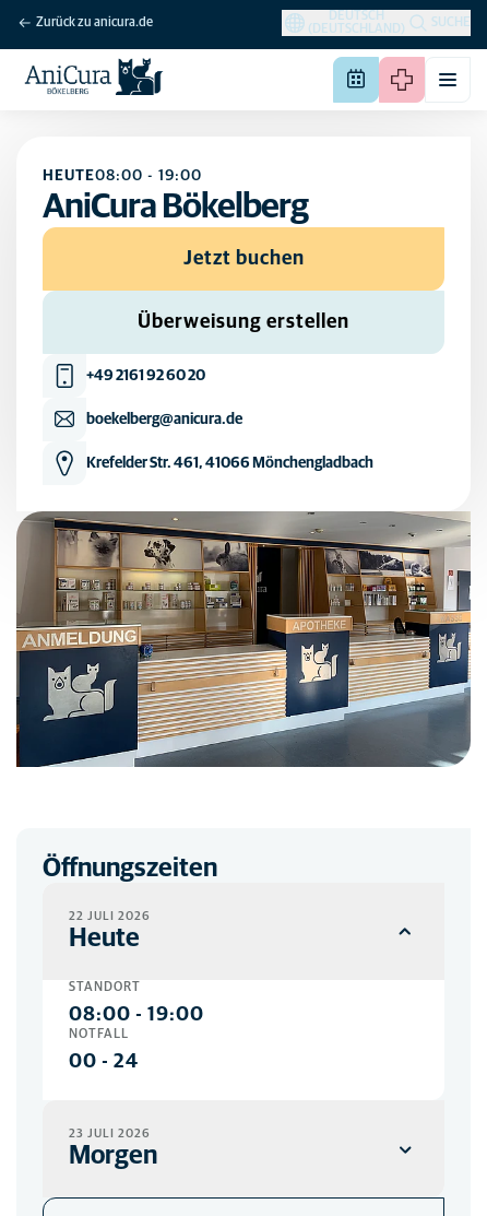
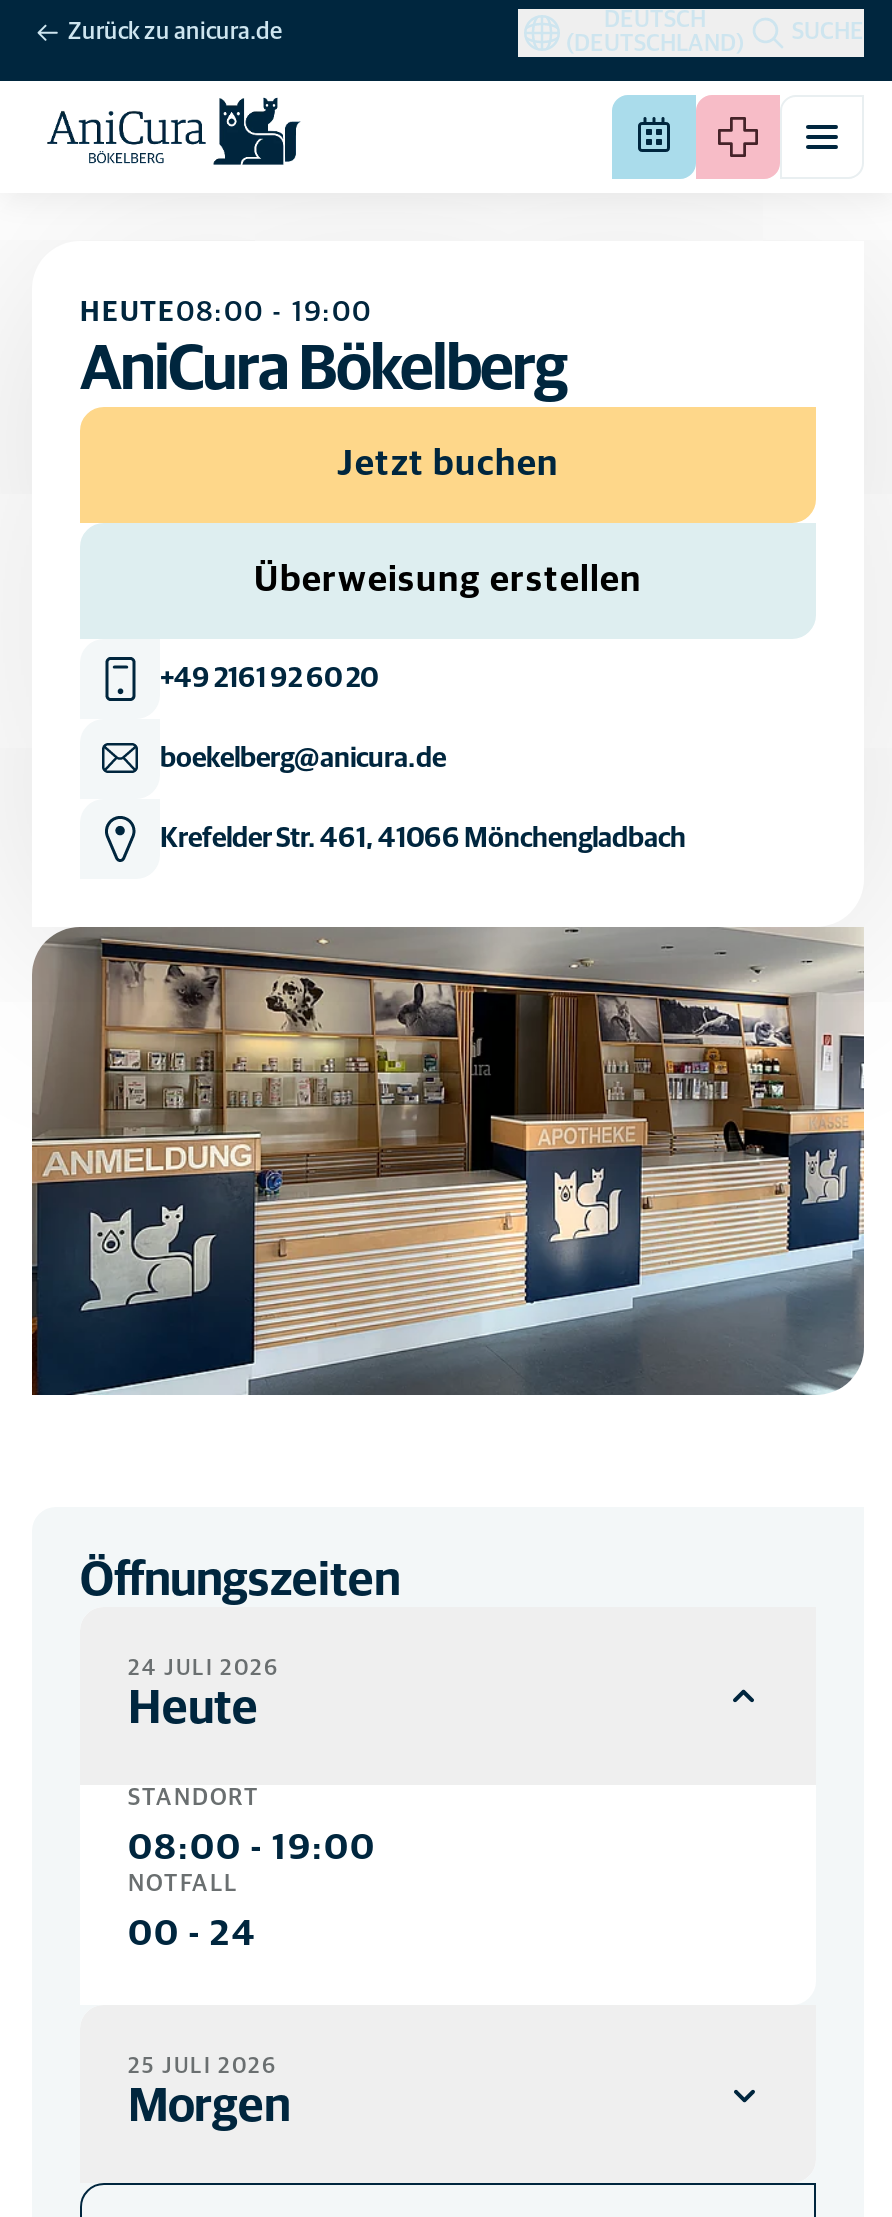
- 22 JULI 2026
+ 24 JULI 2026

- 23 JULI 2026
+ 25 JULI 2026
